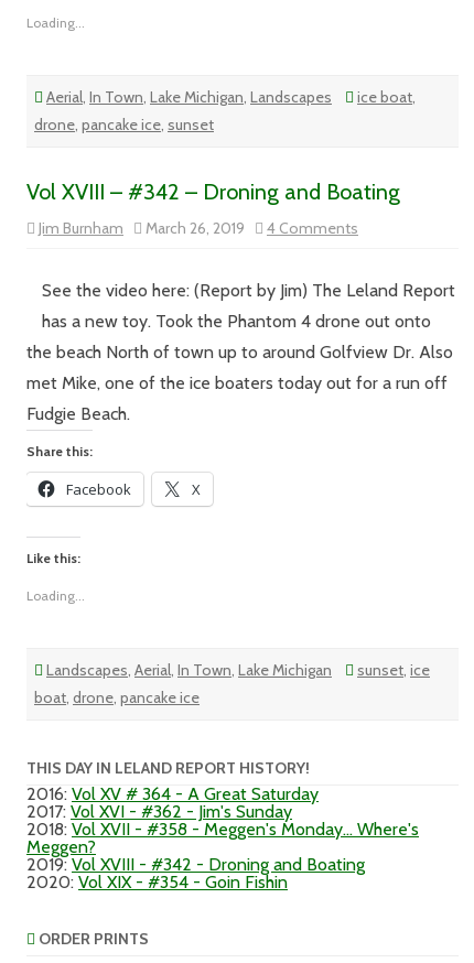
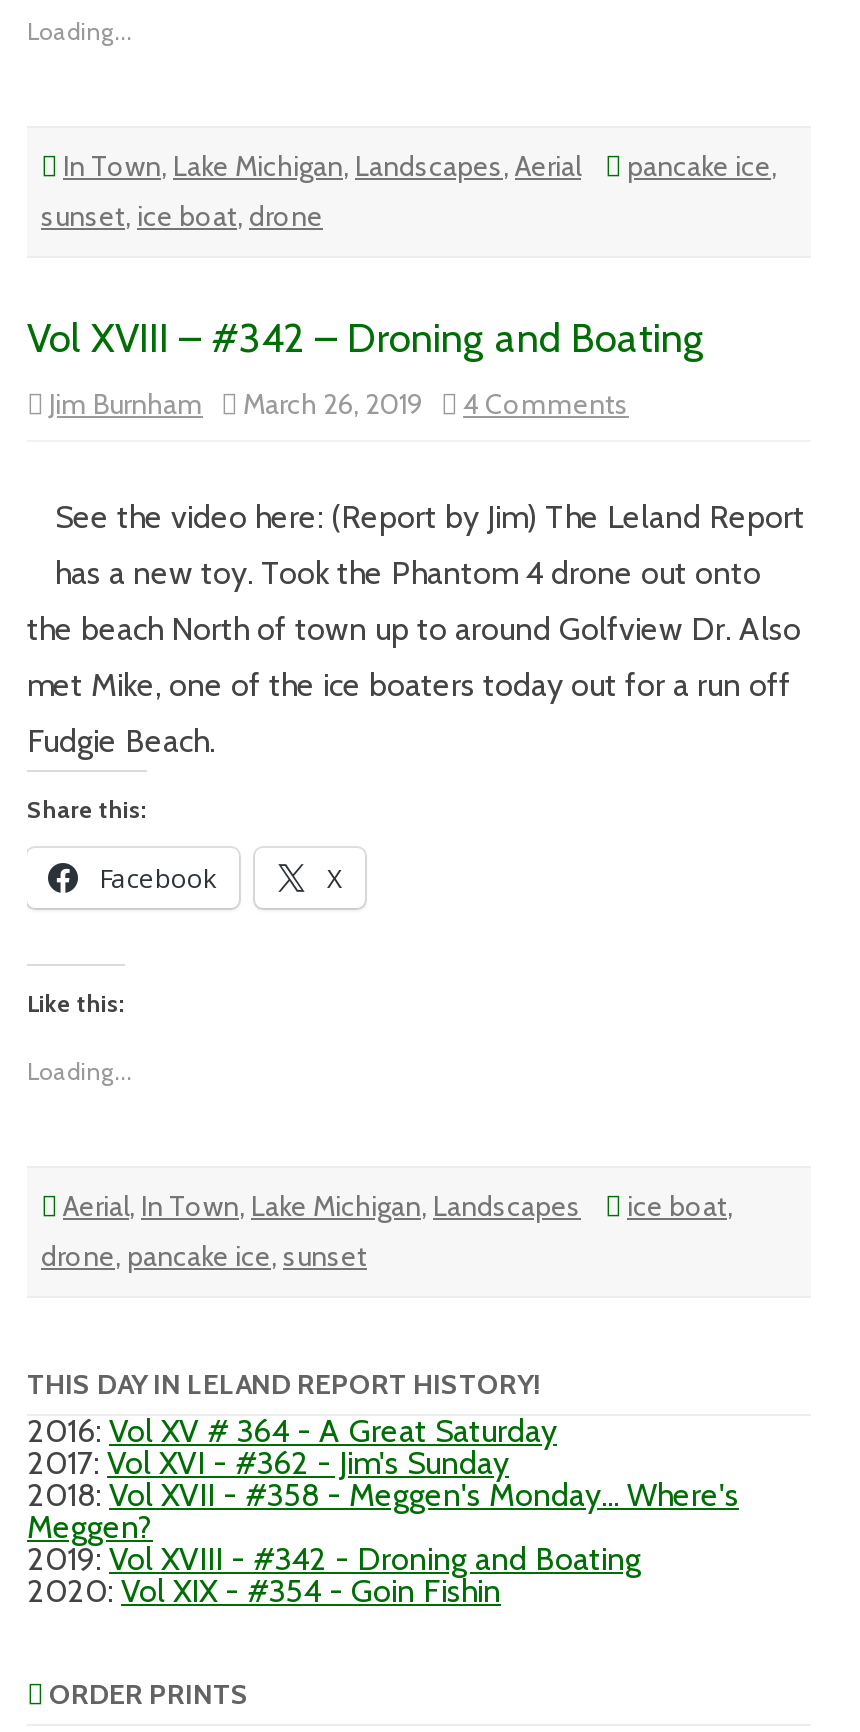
+ In Town, Lake Michigan, Landscapes, Aerial
+ pancake ice,
+ sunset, ice boat, drone

moved down: Aerial, In Town, Lake Michigan, Landscapes | ice boat, | drone, pancake ice, sunset

- Landscapes, Aerial, In Town, Lake Michigan
- sunset, ice
- boat, drone, pancake ice
